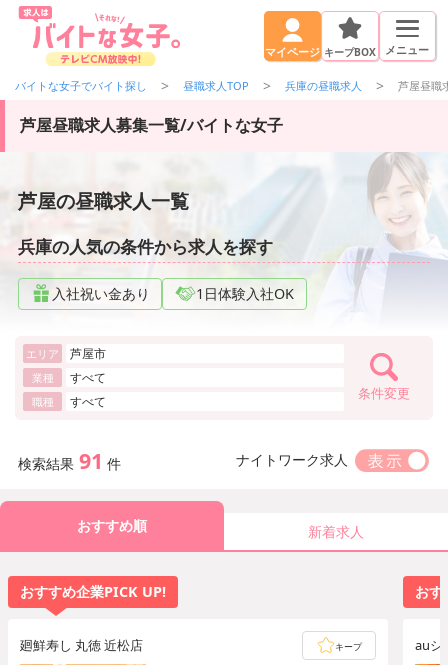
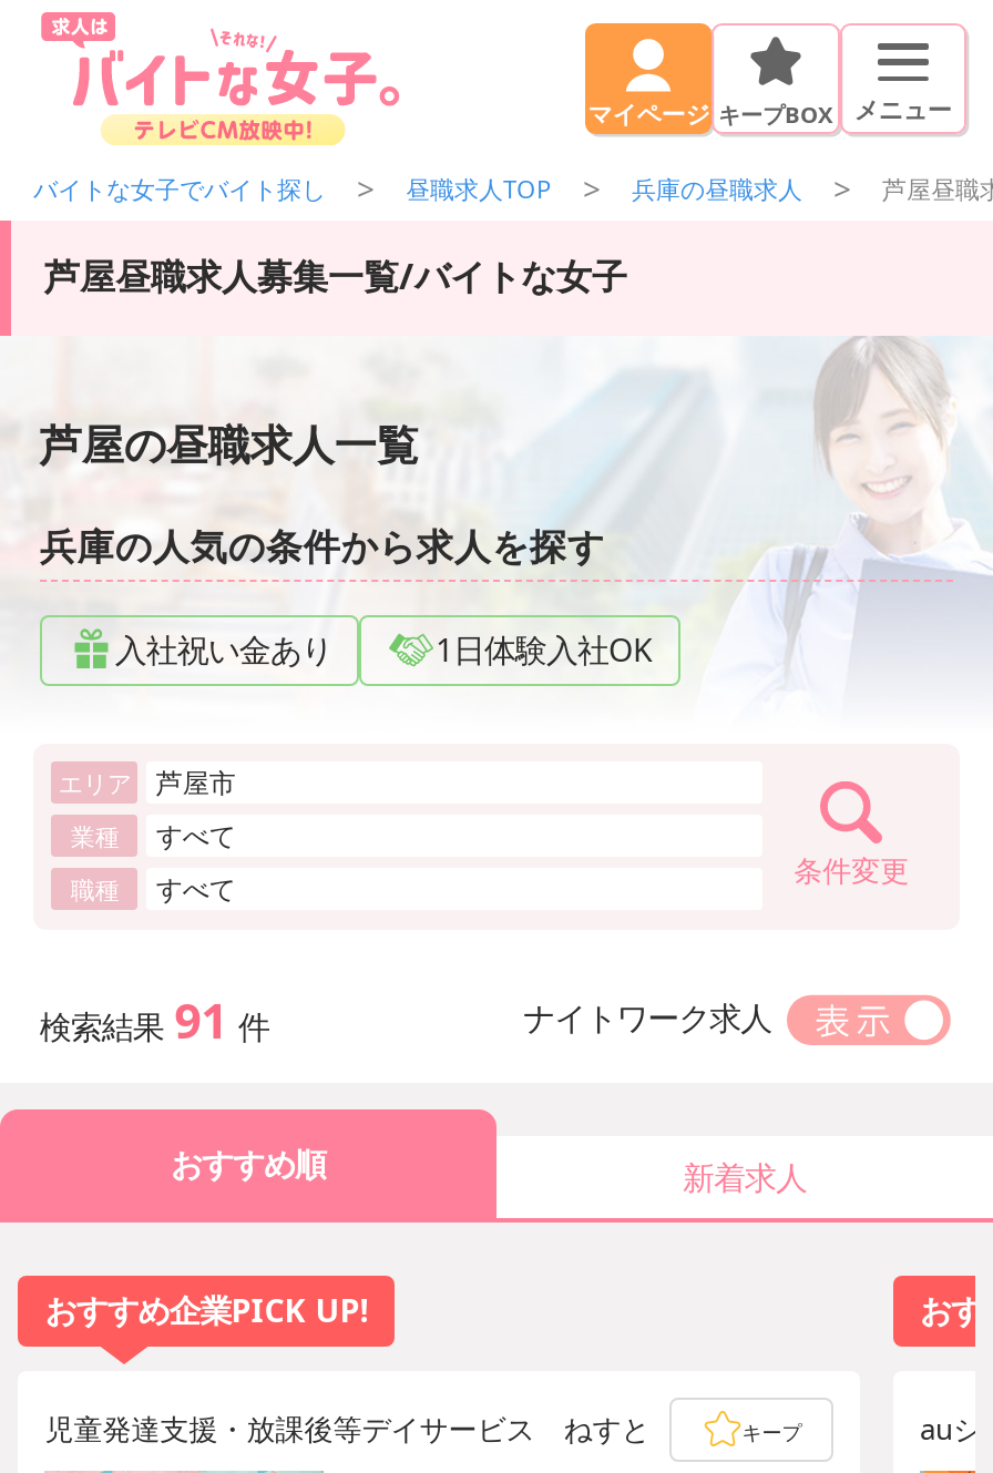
- 廻鮮寿し 丸徳 近松店
+ 児童発達支援・放課後等デイサービス ねすと
